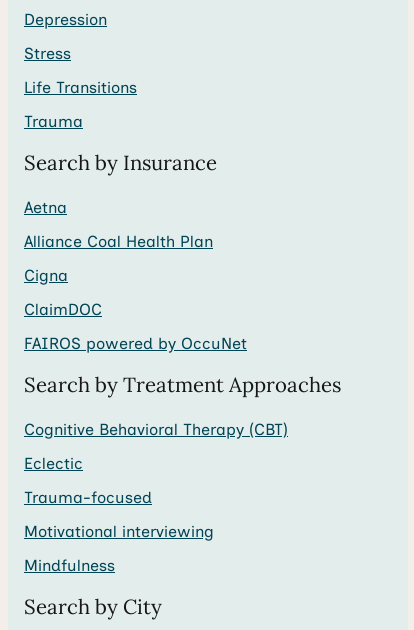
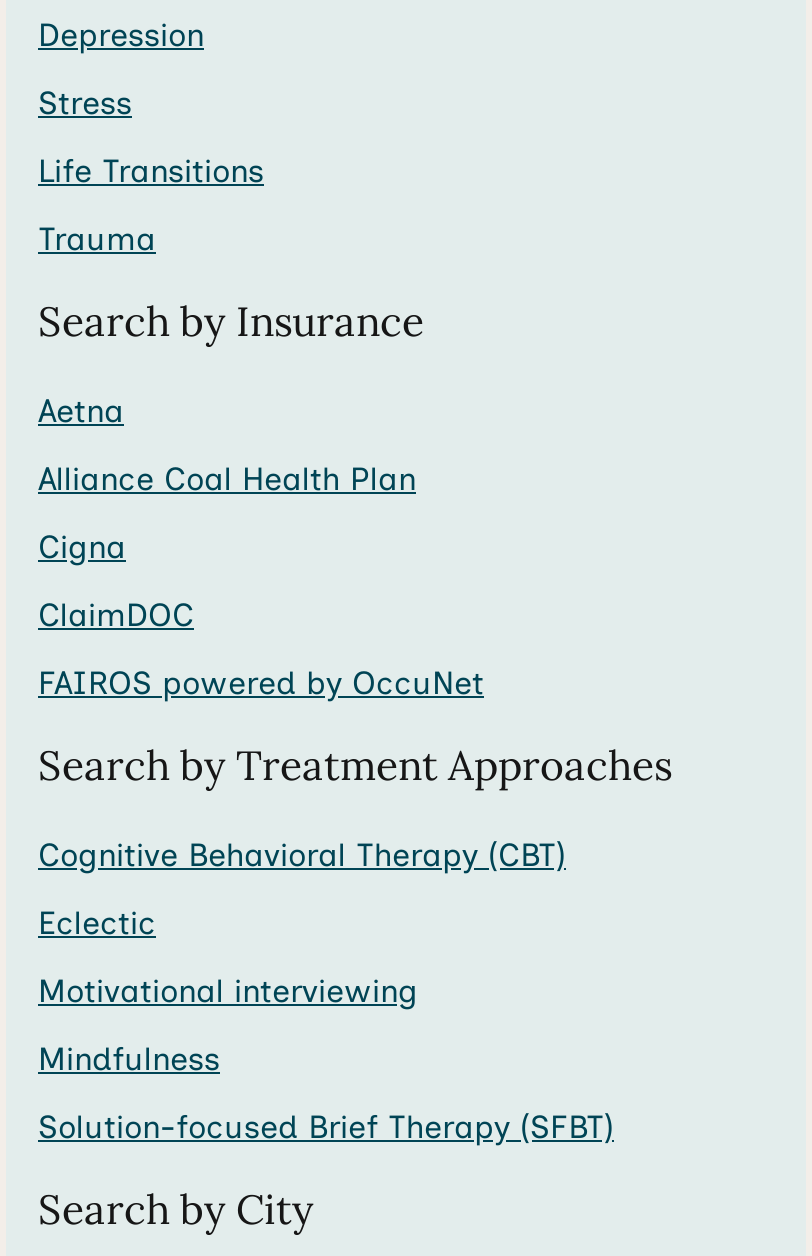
- Trauma-focused

moved up: Motivational interviewing | Mindfulness

+ Solution-focused Brief Therapy (SFBT)
